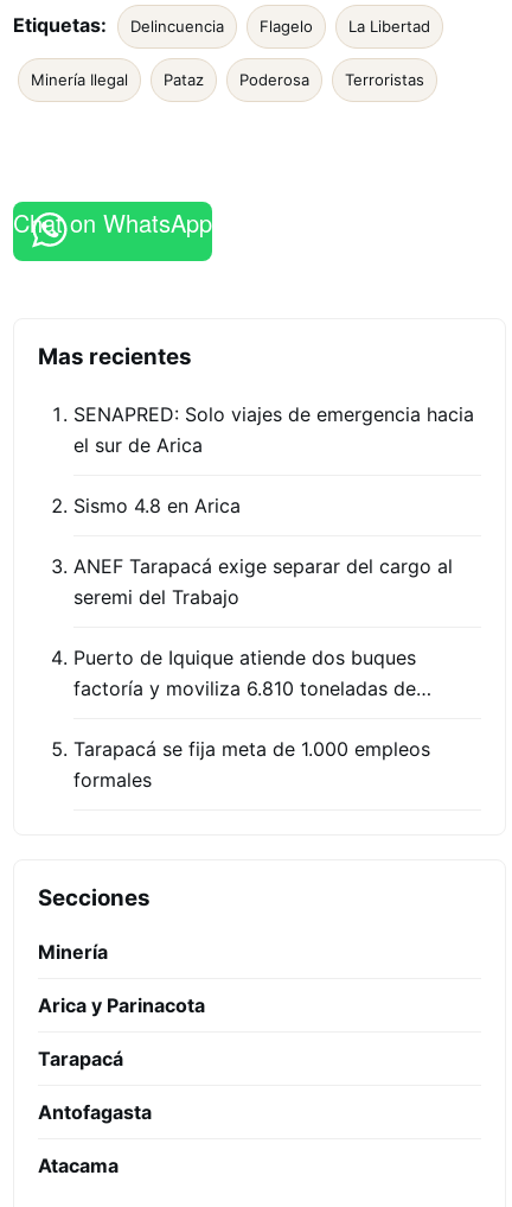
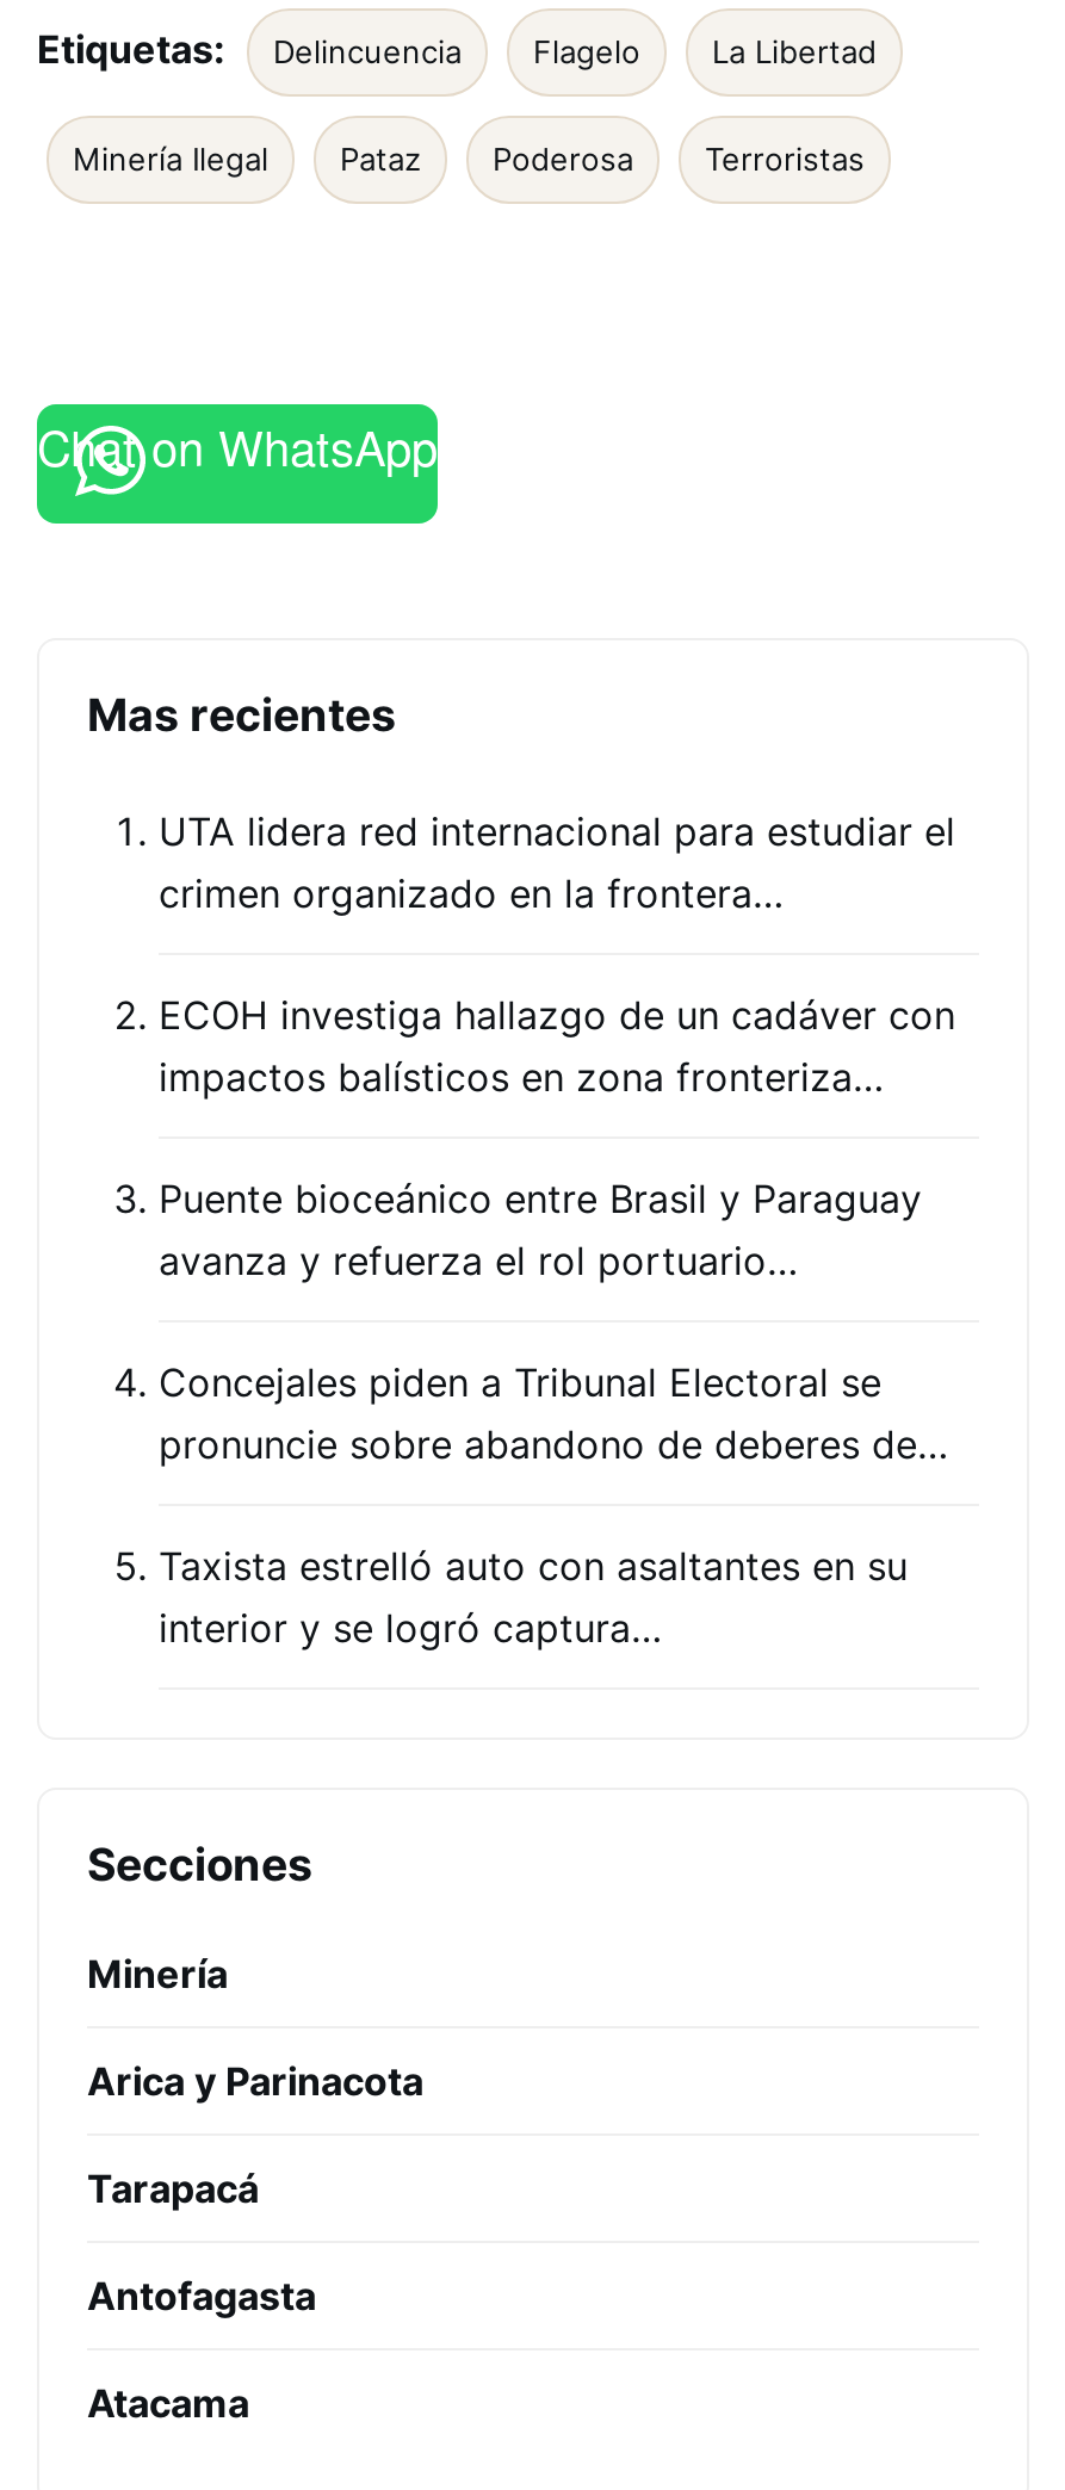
- SENAPRED: Solo viajes de emergencia hacia
- el sur de Arica
+ UTA lidera red internacional para estudiar el
+ crimen organizado en la frontera…

- Sismo 4.8 en Arica
+ ECOH investiga hallazgo de un cadáver con
+ impactos balísticos en zona fronteriza…

- ANEF Tarapacá exige separar del cargo al
- seremi del Trabajo
+ Puente bioceánico entre Brasil y Paraguay
+ avanza y refuerza el rol portuario…

- Puerto de Iquique atiende dos buques
- factoría y moviliza 6.810 toneladas de…
+ Concejales piden a Tribunal Electoral se
+ pronuncie sobre abandono de deberes de…

- Tarapacá se fija meta de 1.000 empleos
- formales
+ Taxista estrelló auto con asaltantes en su
+ interior y se logró captura…
